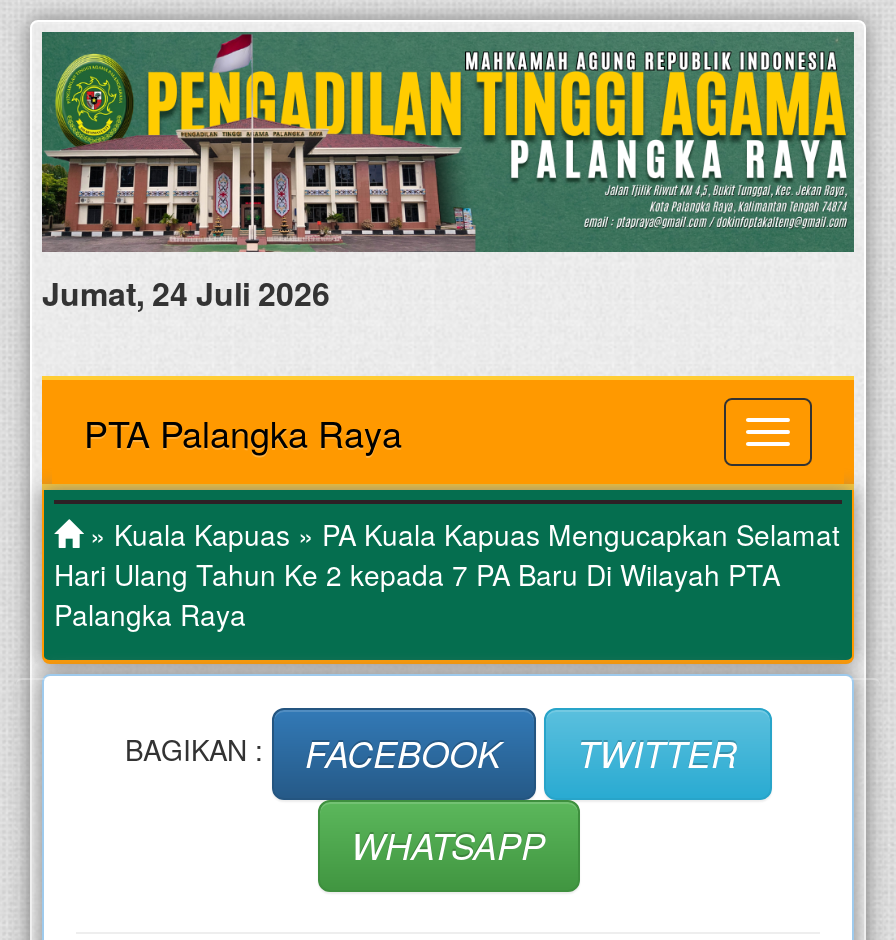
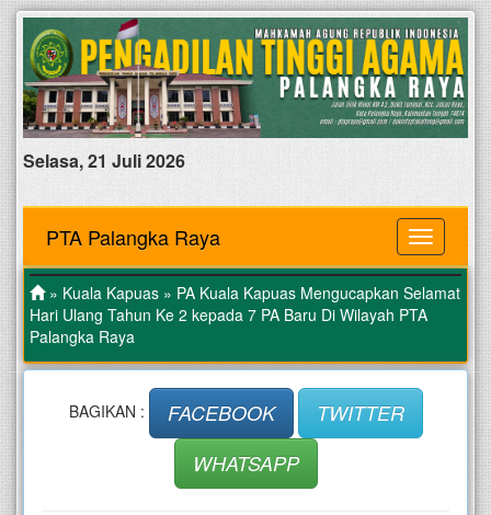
- Jumat, 24 Juli 2026
+ Selasa, 21 Juli 2026
